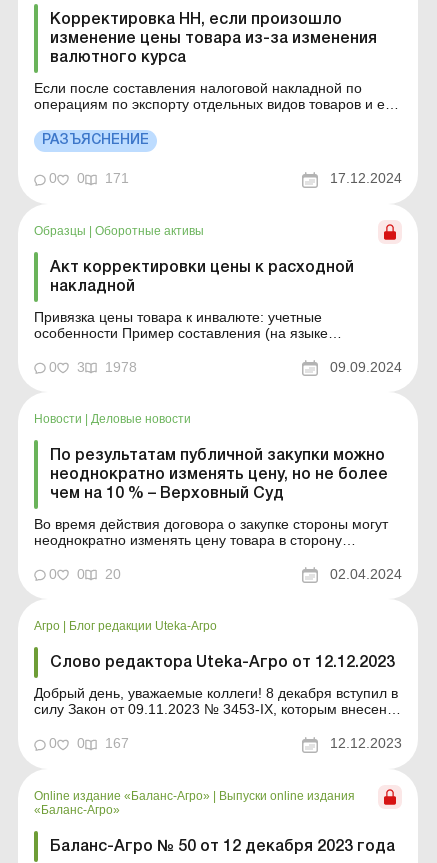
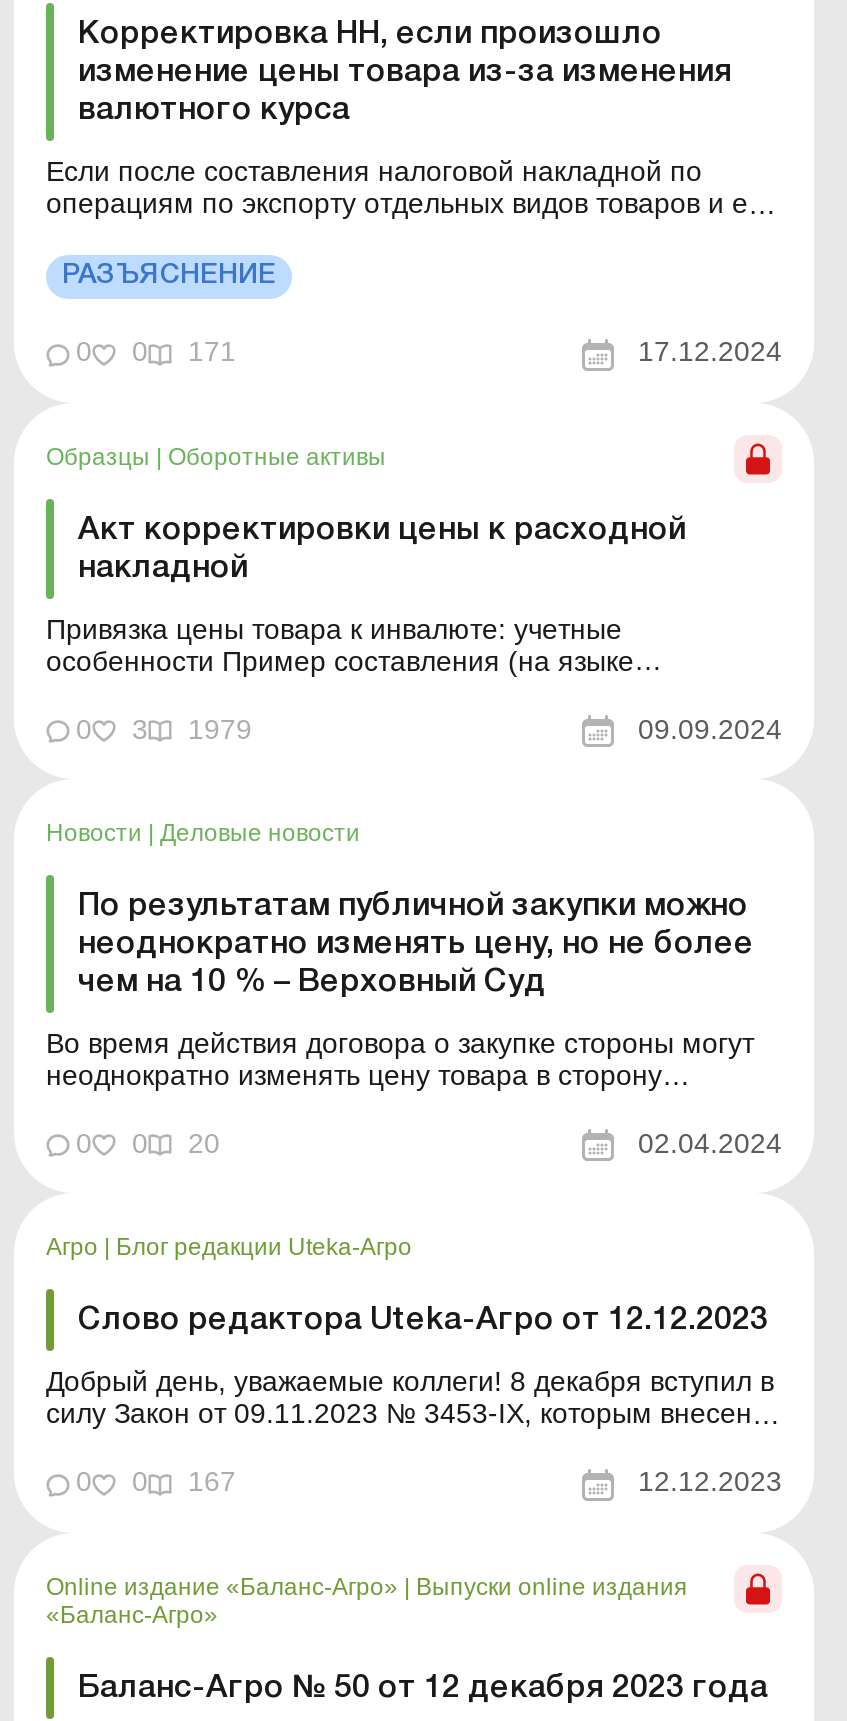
- 1978
+ 1979
